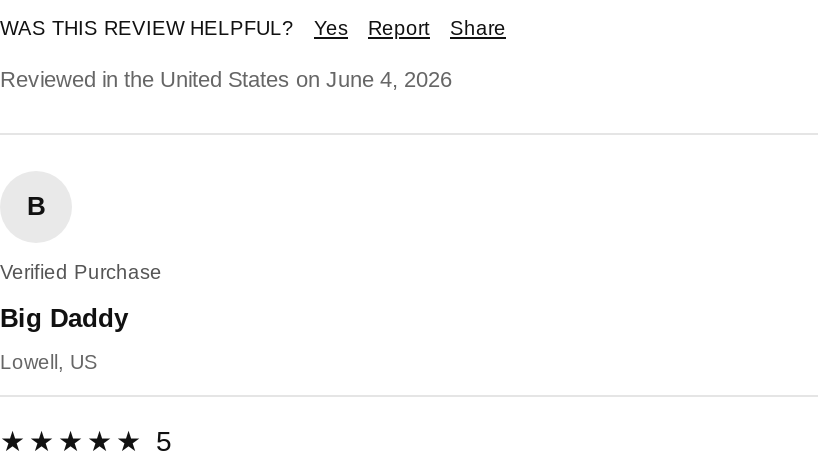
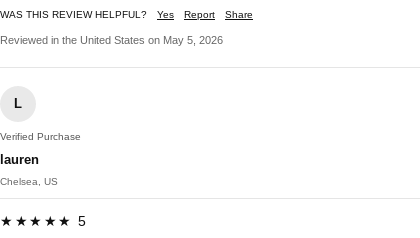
- Reviewed in the United States on June 4, 2026
+ Reviewed in the United States on May 5, 2026

- B
+ L

- Big Daddy
+ lauren

- Lowell, US
+ Chelsea, US
